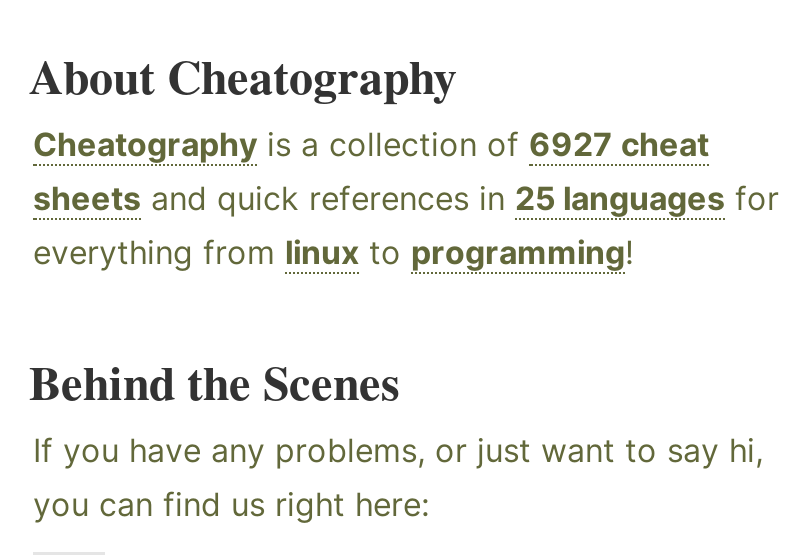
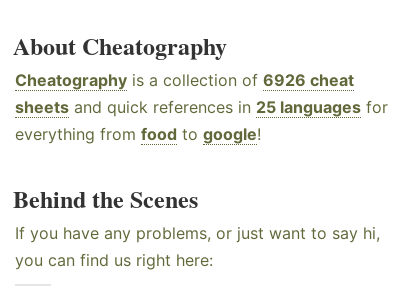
- Cheatography is a collection of 6927 cheat
+ Cheatography is a collection of 6926 cheat

- everything from linux to programming!
+ everything from food to google!
